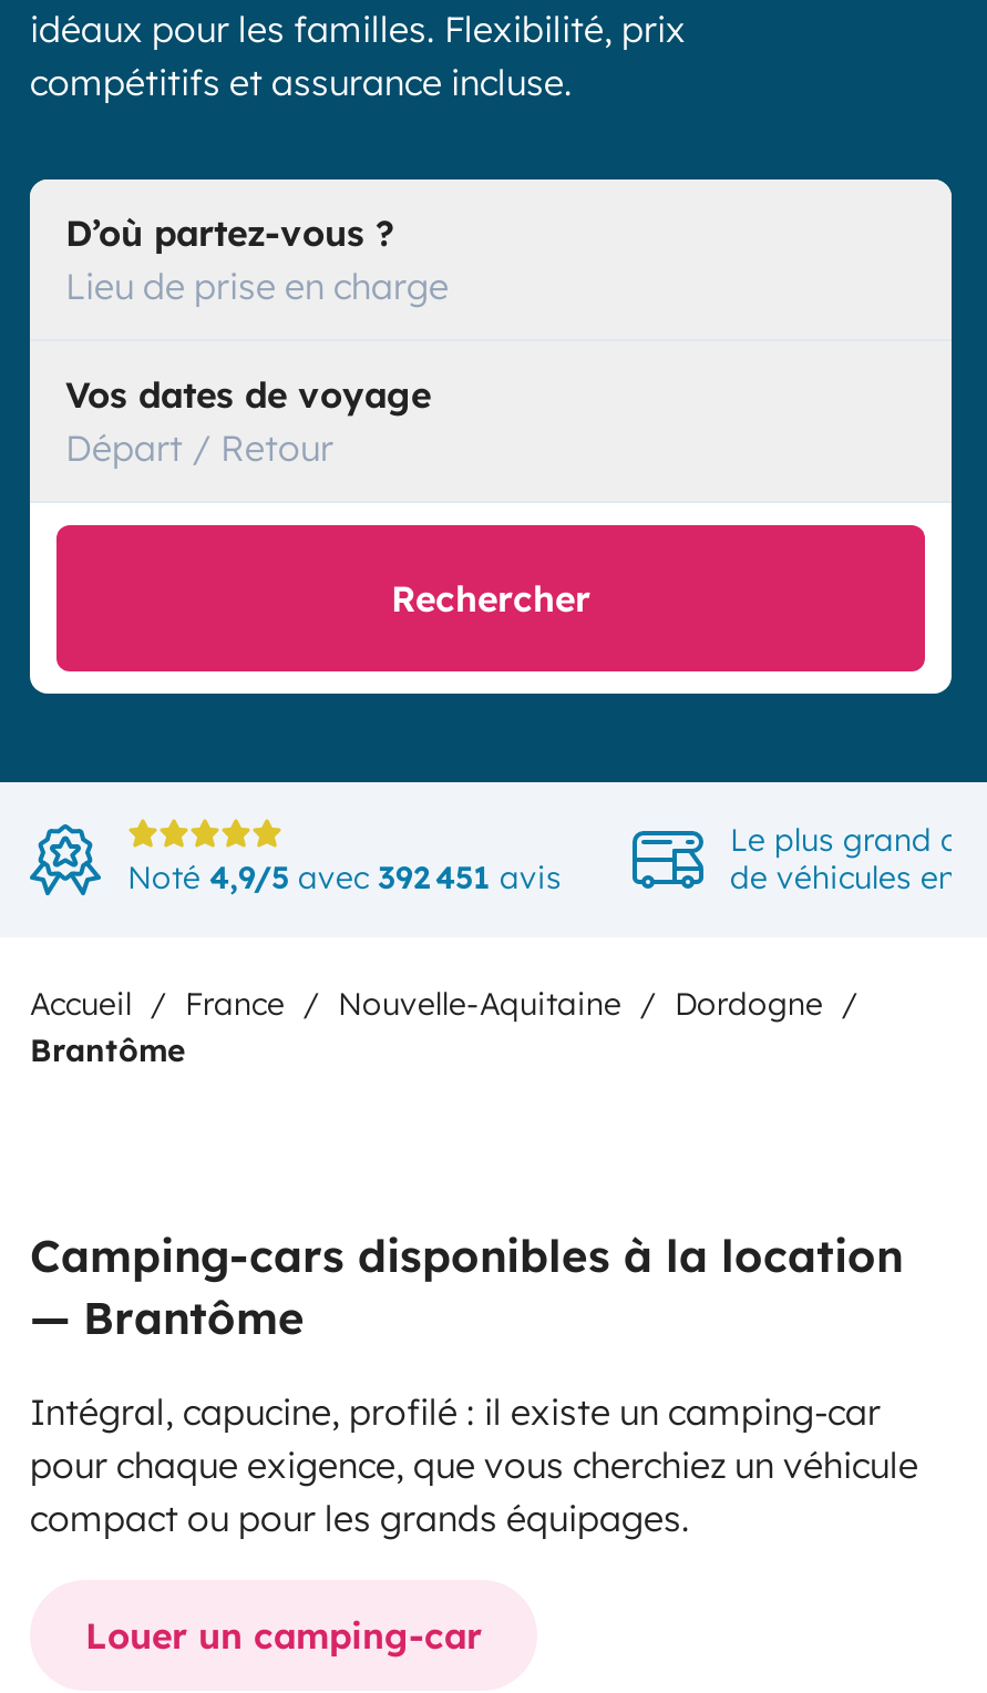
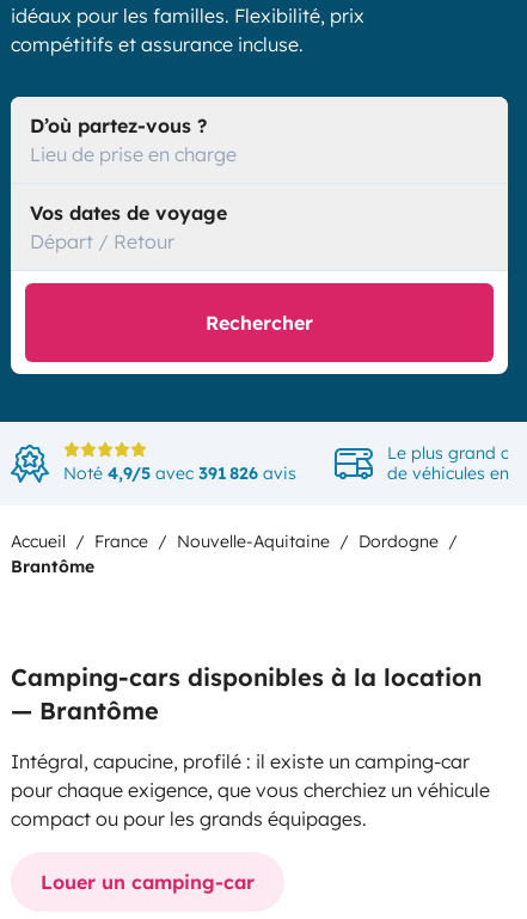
- Noté 4,9/5 avec 392 451 avis
+ Noté 4,9/5 avec 391 826 avis
